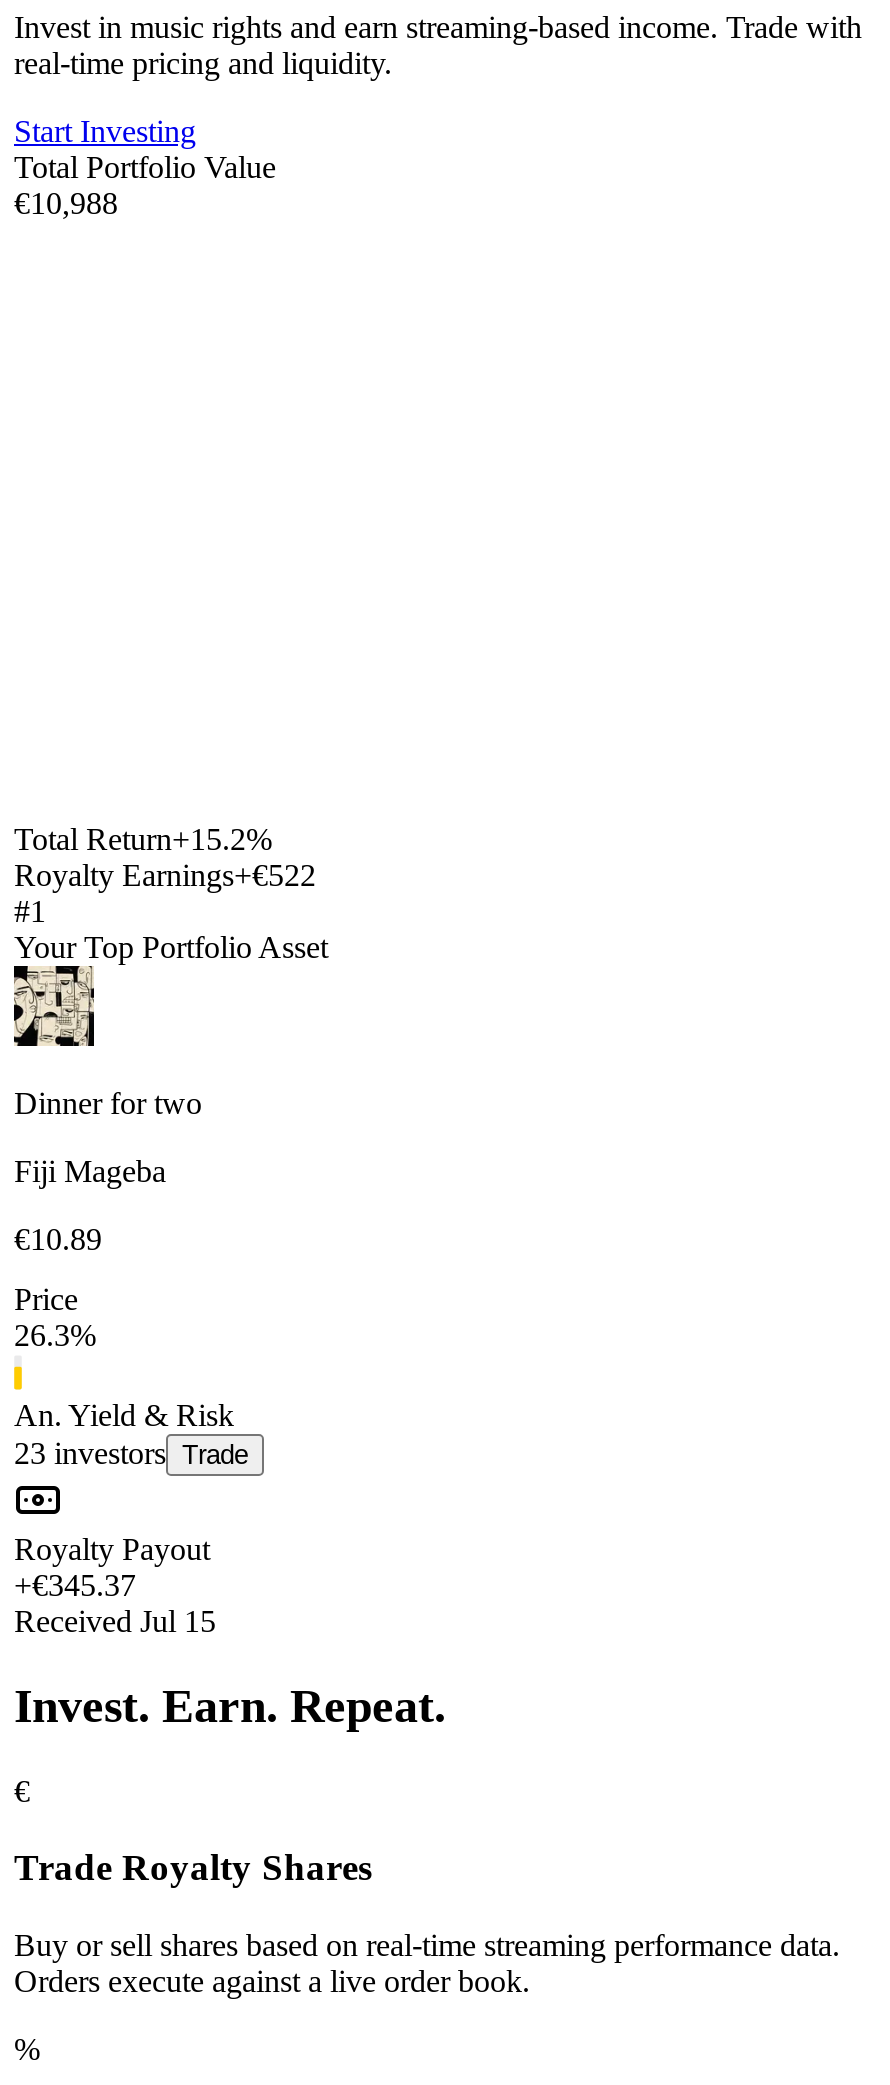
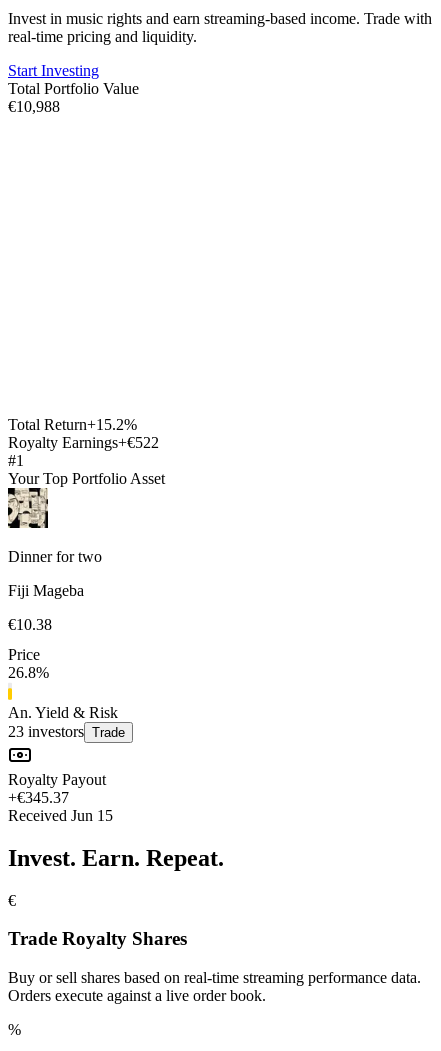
- €10.89
+ €10.38

- 26.3%
+ 26.8%

- Received Jul 15
+ Received Jun 15
